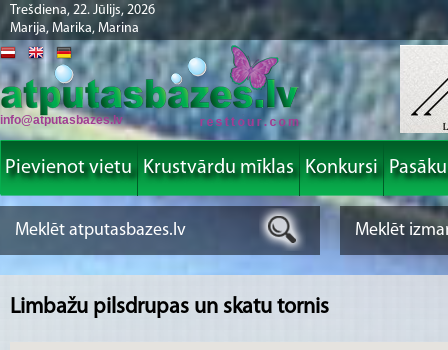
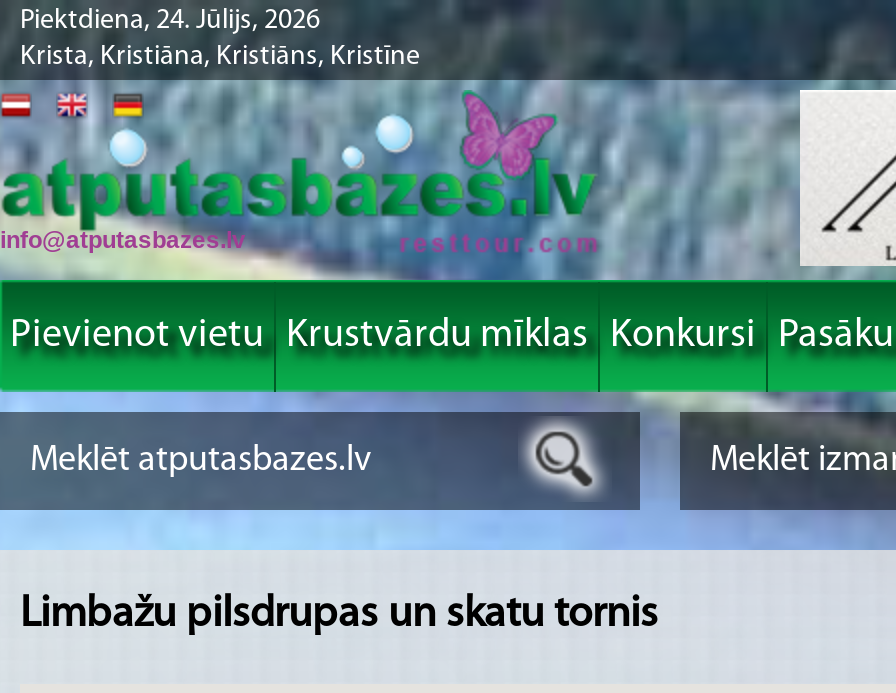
- Trešdiena, 22. Jūlijs, 2026
- Marija, Marika, Marina
+ Piektdiena, 24. Jūlijs, 2026
+ Krista, Kristiāna, Kristiāns, Kristīne
